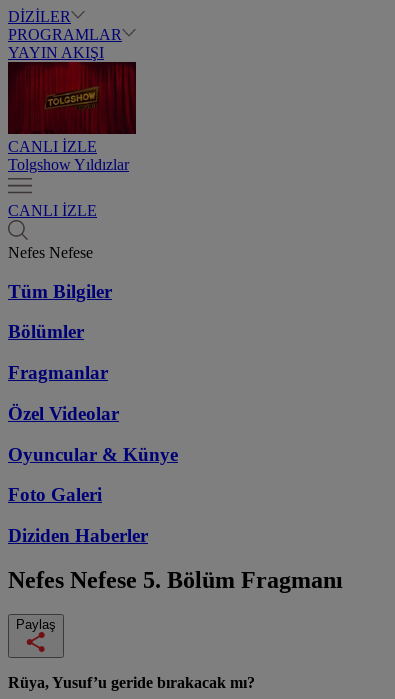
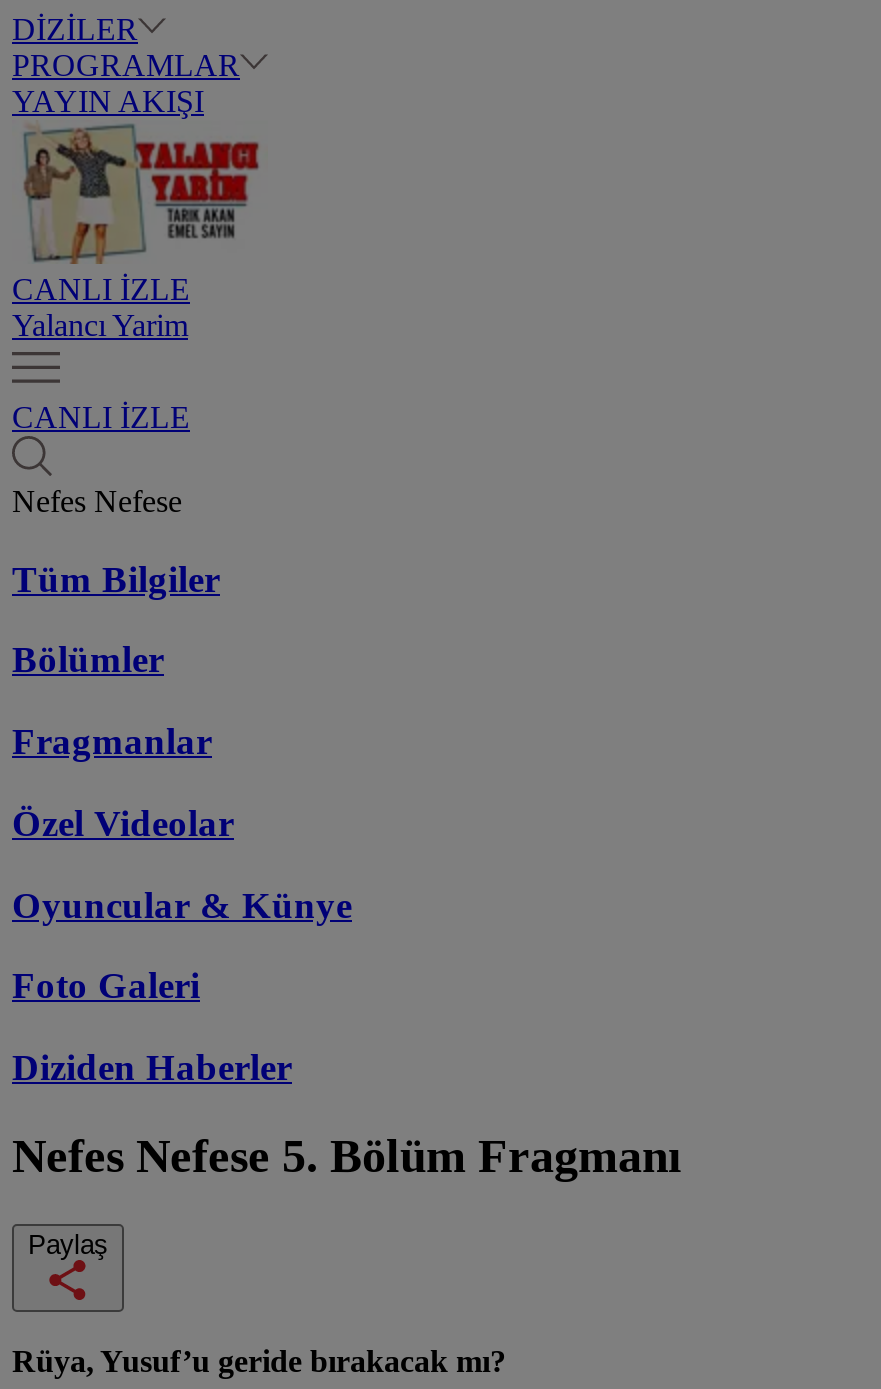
- [image]
- Tolgshow Yıldızlar
+ [image]
+ Yalancı Yarim
